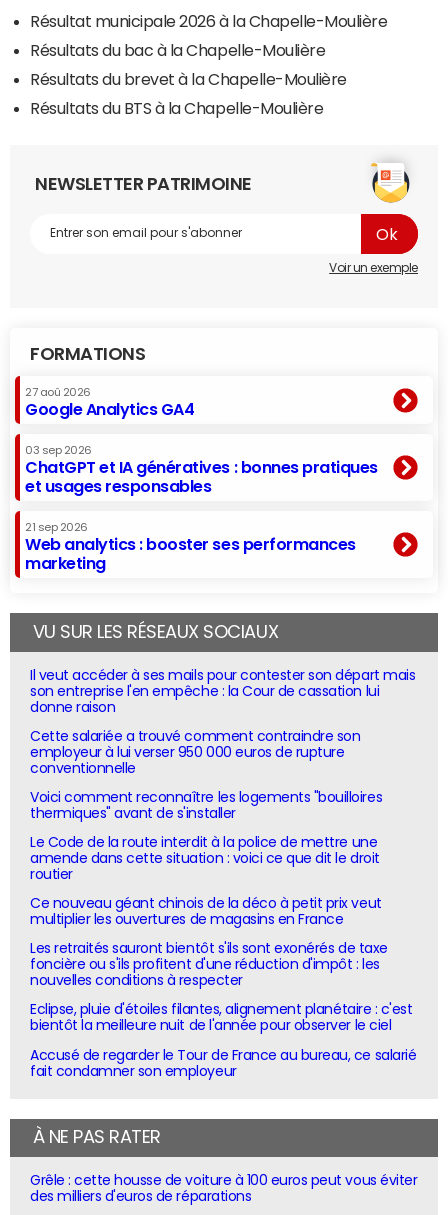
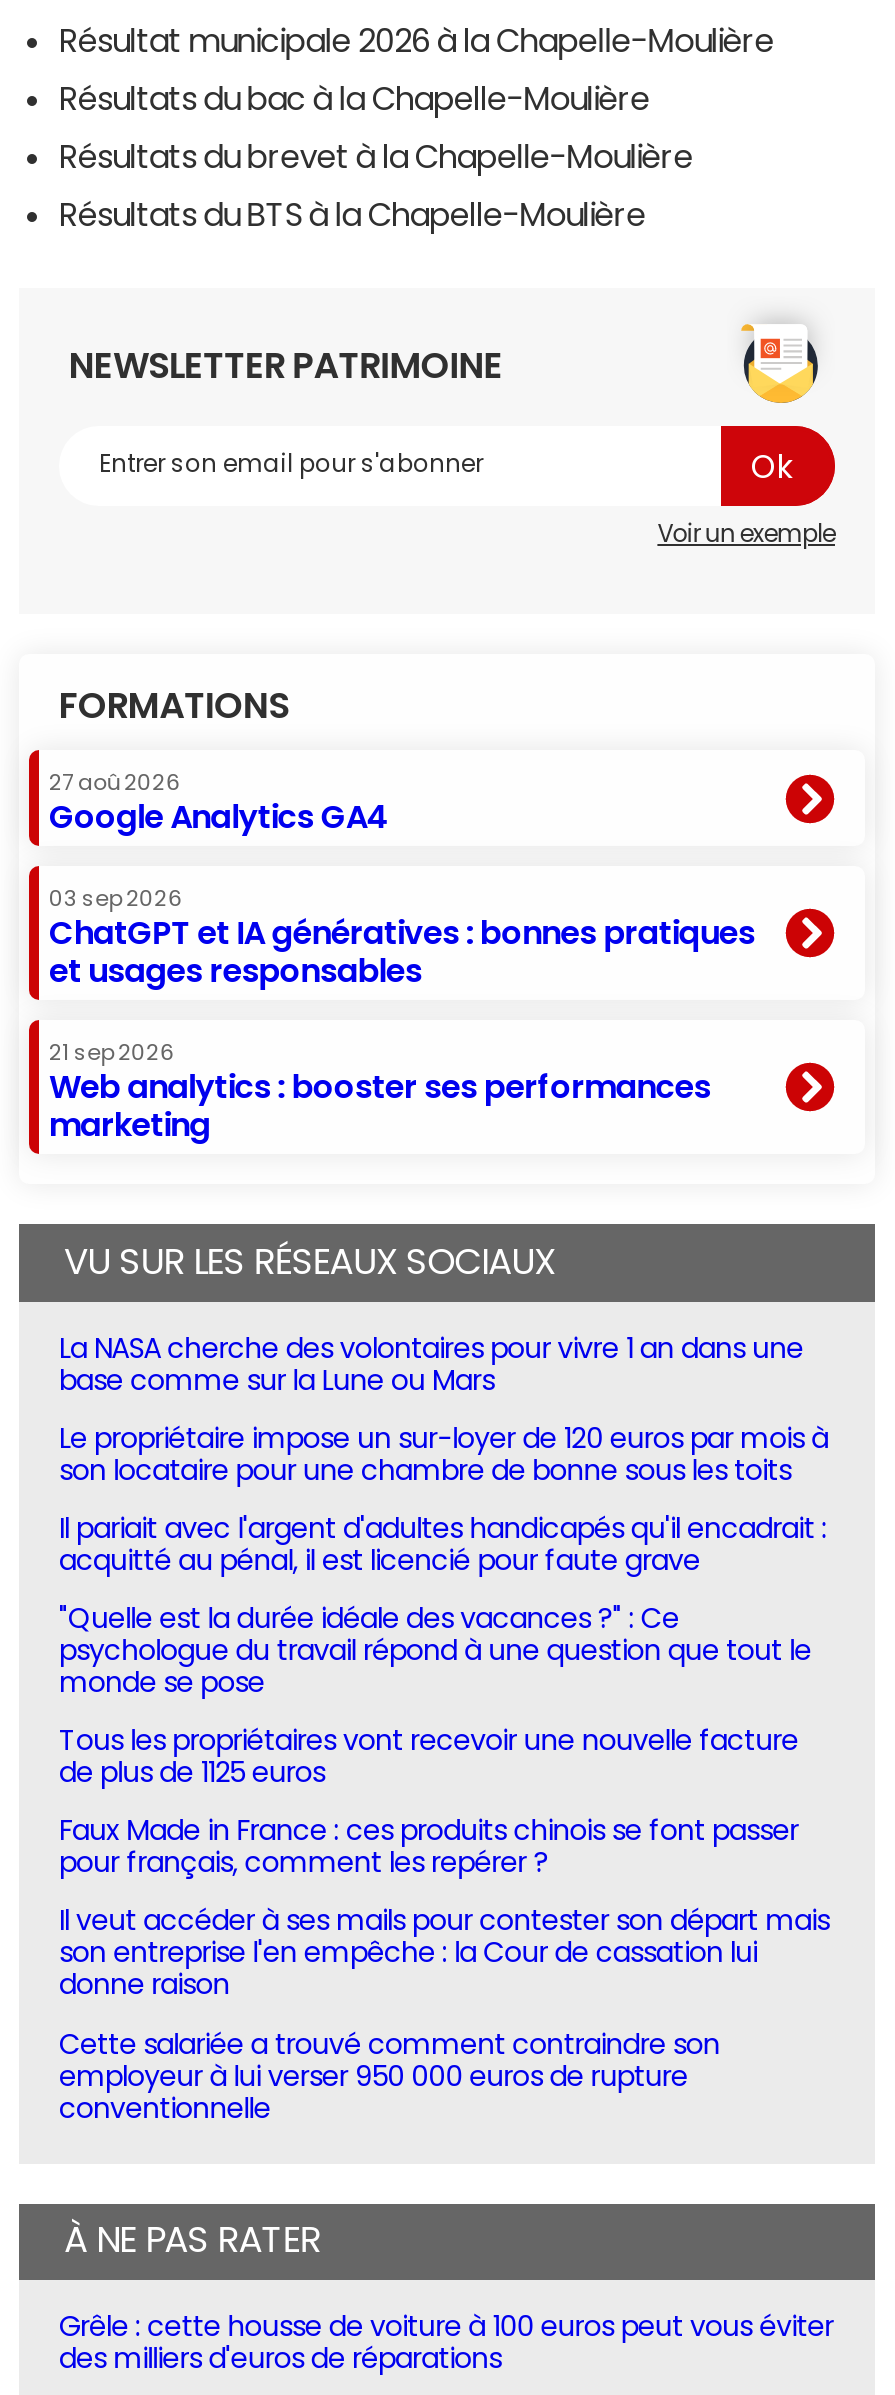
+ La NASA cherche des volontaires pour vivre 1 an dans une
+ base comme sur la Lune ou Mars
+ Le propriétaire impose un sur-loyer de 120 euros par mois à
+ son locataire pour une chambre de bonne sous les toits
+ Il pariait avec l'argent d'adultes handicapés qu'il encadrait :
+ acquitté au pénal, il est licencié pour faute grave
+ "Quelle est la durée idéale des vacances ?" : Ce
+ psychologue du travail répond à une question que tout le
+ monde se pose
+ Tous les propriétaires vont recevoir une nouvelle facture
+ de plus de 1125 euros
+ Faux Made in France : ces produits chinois se font passer
+ pour français, comment les repérer ?

moved down: Il veut accéder à ses mails pour contester son départ mais | son entreprise l'en empêche : la Cour de cassation lui | donne raison | Cette salariée a trouvé comment contraindre son | employeur à lui verser 950 000 euros de rupture | conventionnelle

- Voici comment reconnaître les logements "bouilloires
- thermiques" avant de s'installer
- Le Code de la route interdit à la police de mettre une
- amende dans cette situation : voici ce que dit le droit
- routier
- Ce nouveau géant chinois de la déco à petit prix veut
- multiplier les ouvertures de magasins en France
- Les retraités sauront bientôt s'ils sont exonérés de taxe
- foncière ou s'ils profitent d'une réduction d'impôt : les
- nouvelles conditions à respecter
- Eclipse, pluie d'étoiles filantes, alignement planétaire : c'est
- bientôt la meilleure nuit de l'année pour observer le ciel
- Accusé de regarder le Tour de France au bureau, ce salarié
- fait condamner son employeur
